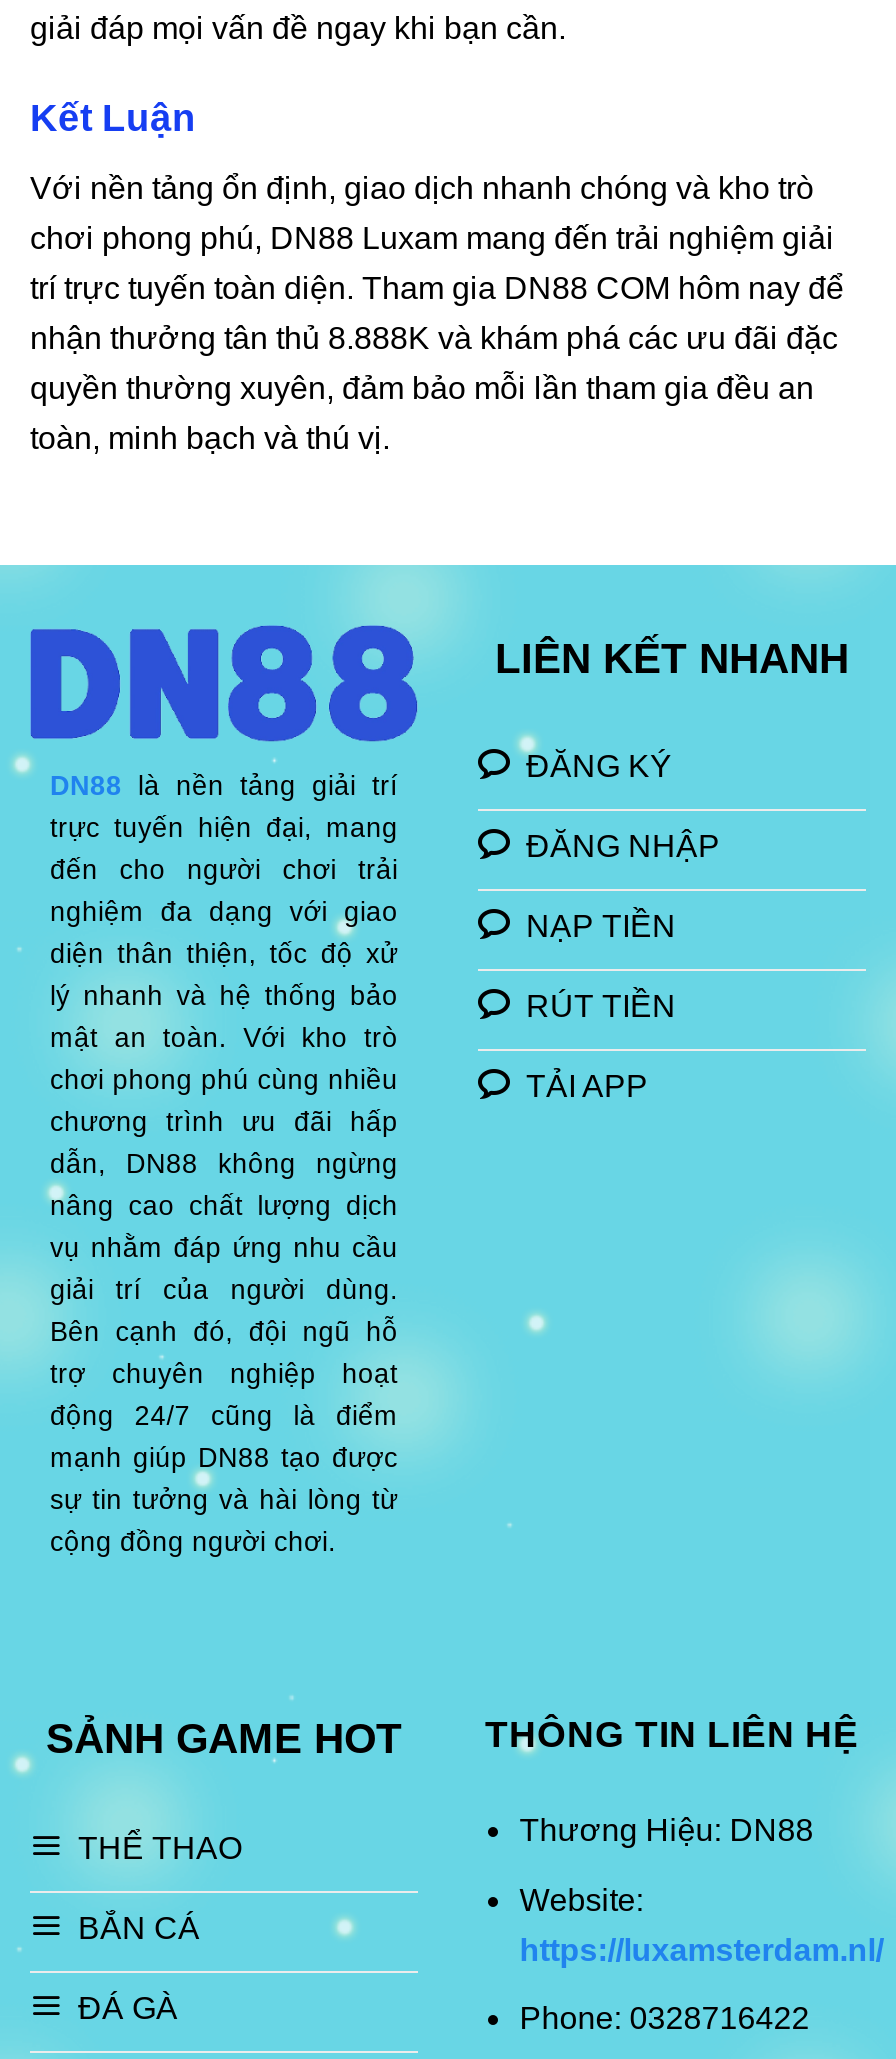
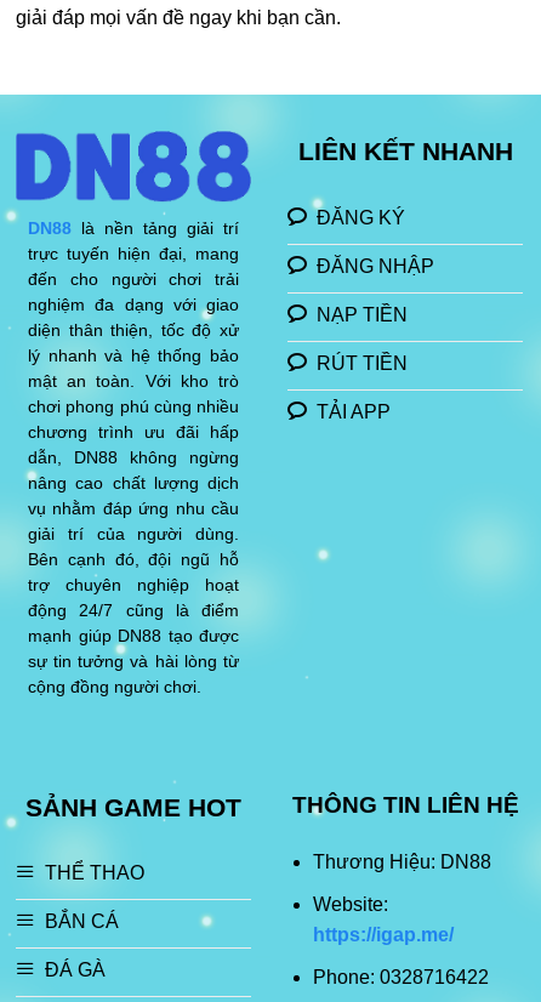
- Kết Luận
- Với nền tảng ổn định, giao dịch nhanh chóng và kho trò
- chơi phong phú, DN88 Luxam mang đến trải nghiệm giải
- trí trực tuyến toàn diện. Tham gia DN88 COM hôm nay để
- nhận thưởng tân thủ 8.888K và khám phá các ưu đãi đặc
- quyền thường xuyên, đảm bảo mỗi lần tham gia đều an
- toàn, minh bạch và thú vị.

- https://luxamsterdam.nl/
+ https://igap.me/
